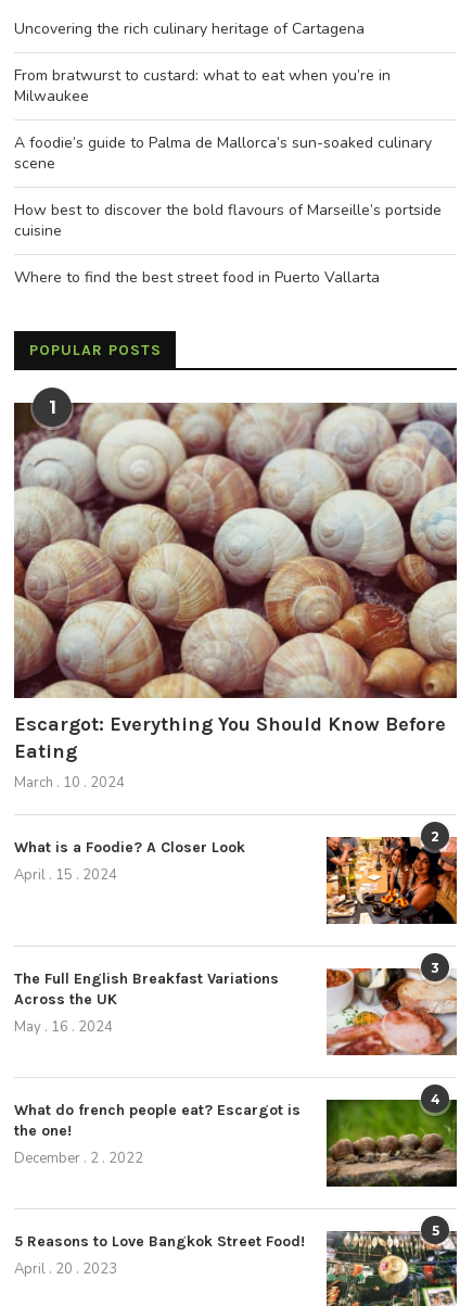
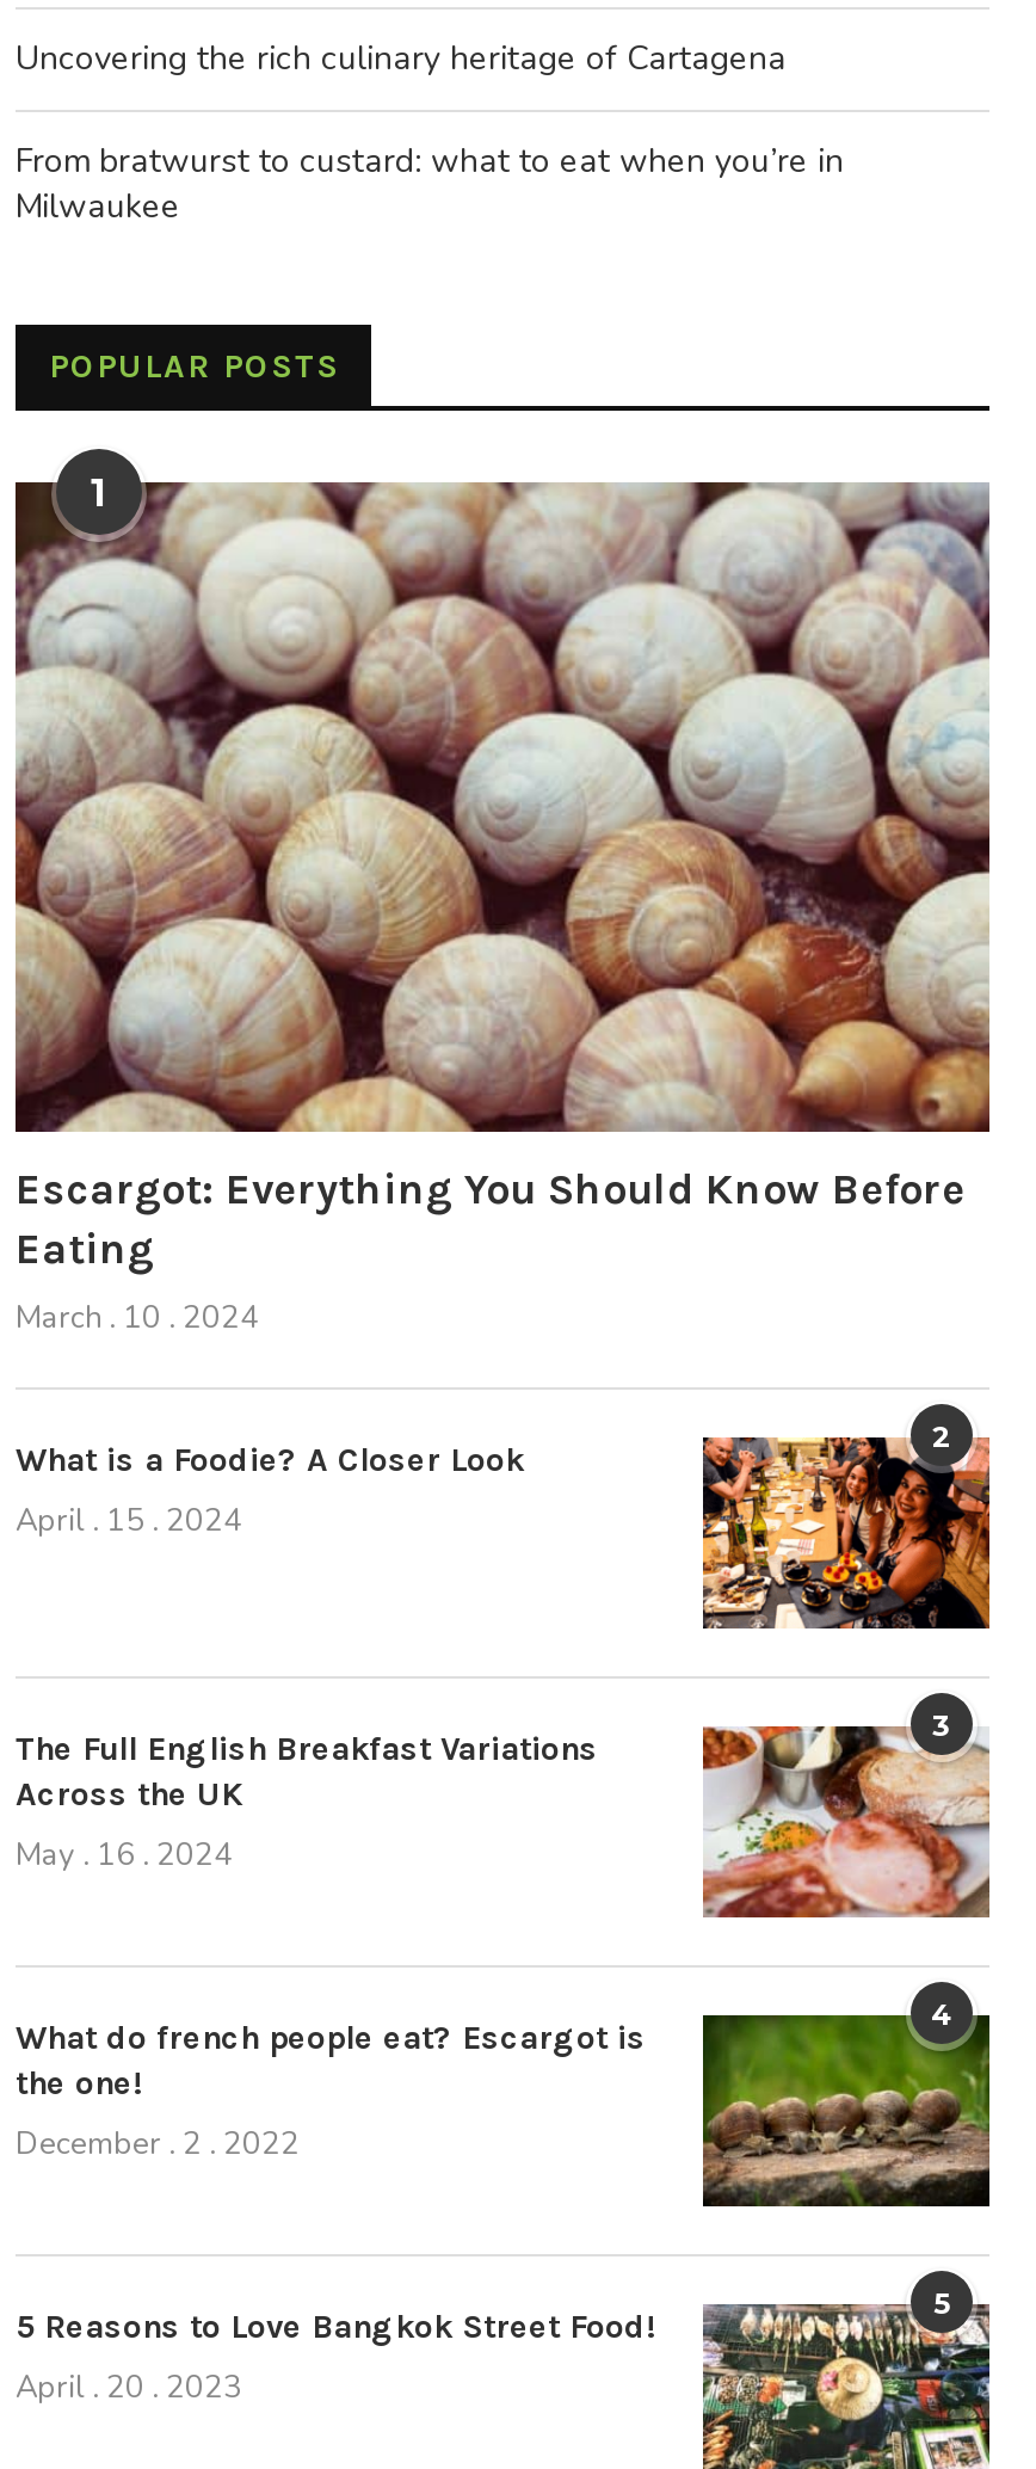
- A foodie’s guide to Palma de Mallorca’s sun-soaked culinary
- scene
- How best to discover the bold flavours of Marseille’s portside
- cuisine
- Where to find the best street food in Puerto Vallarta
